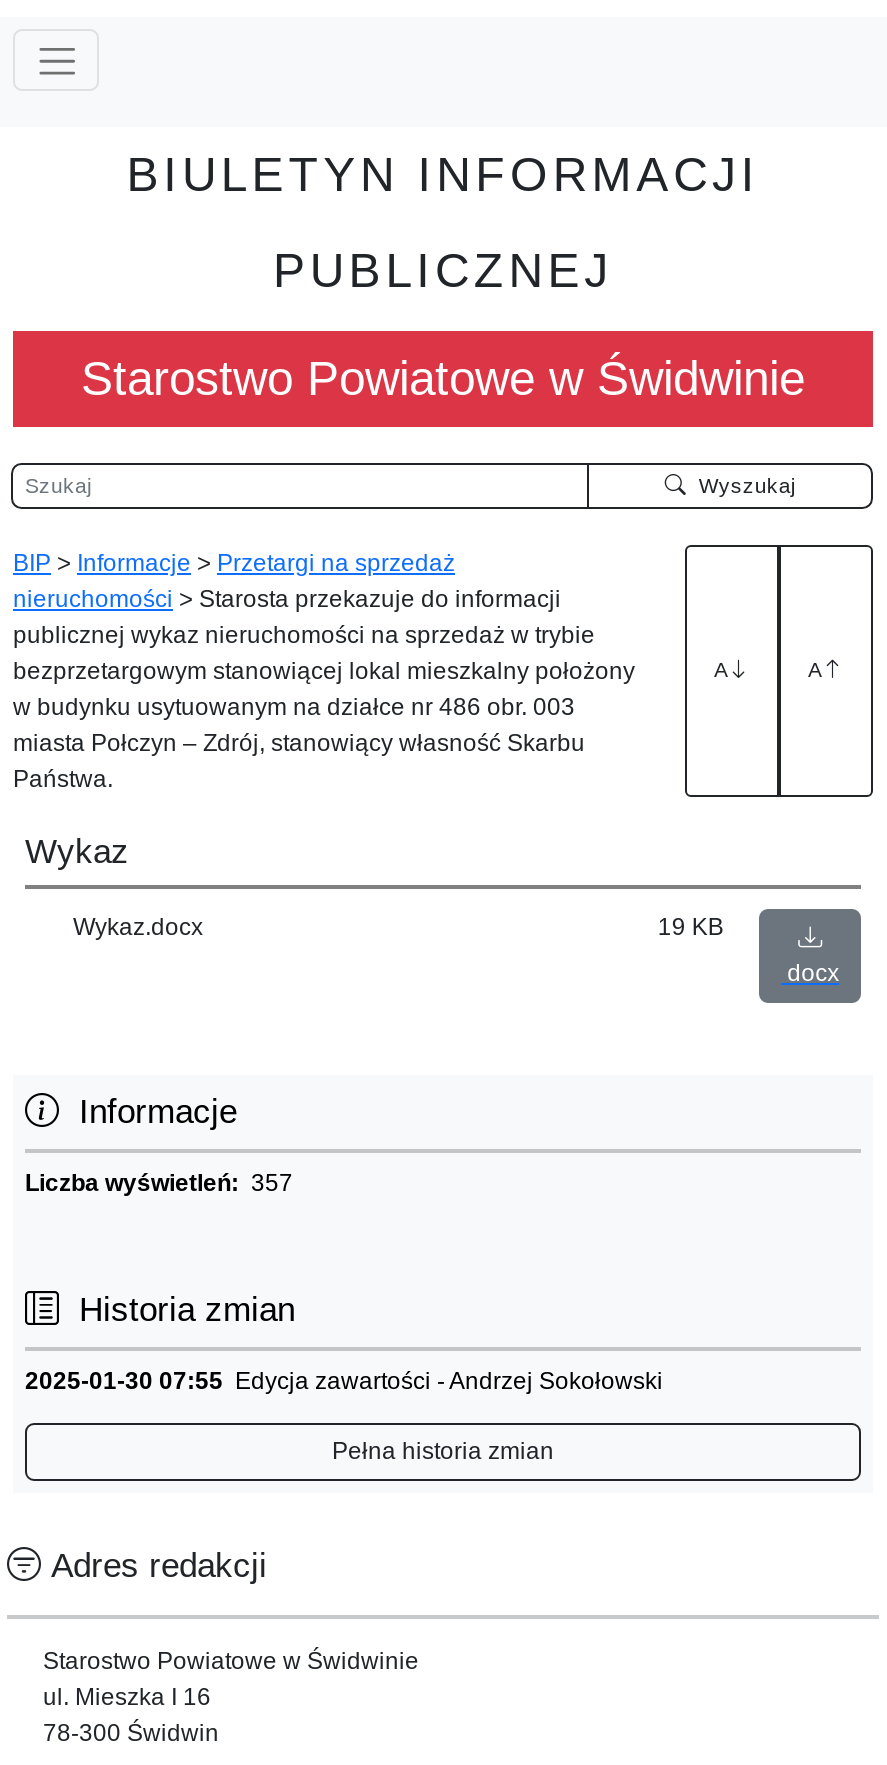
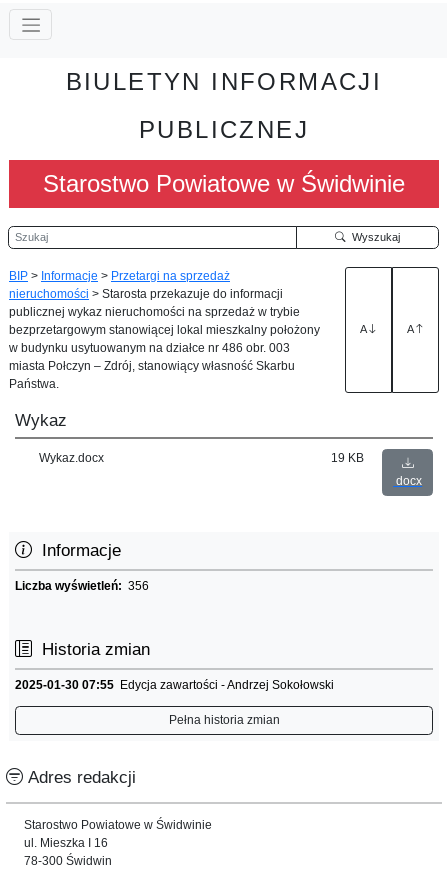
- Liczba wyświetleń: 357
+ Liczba wyświetleń: 356
